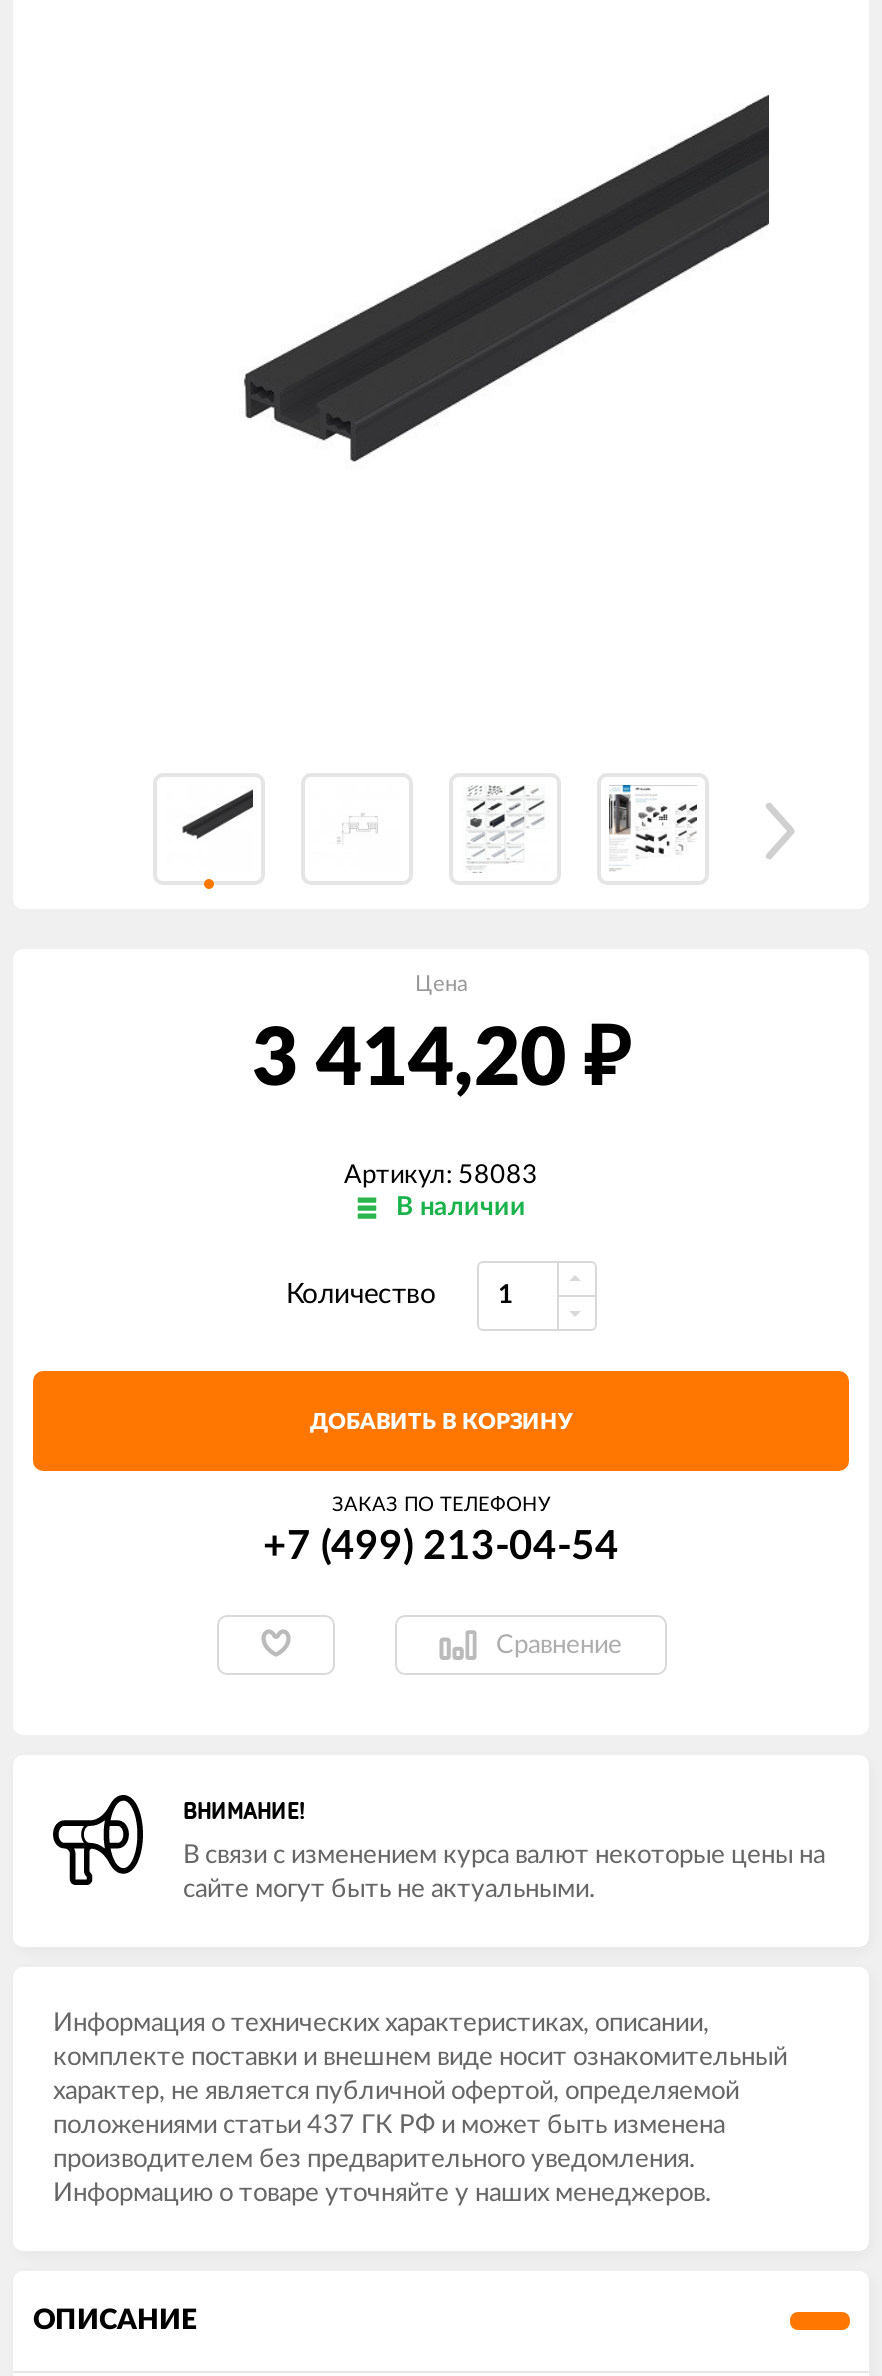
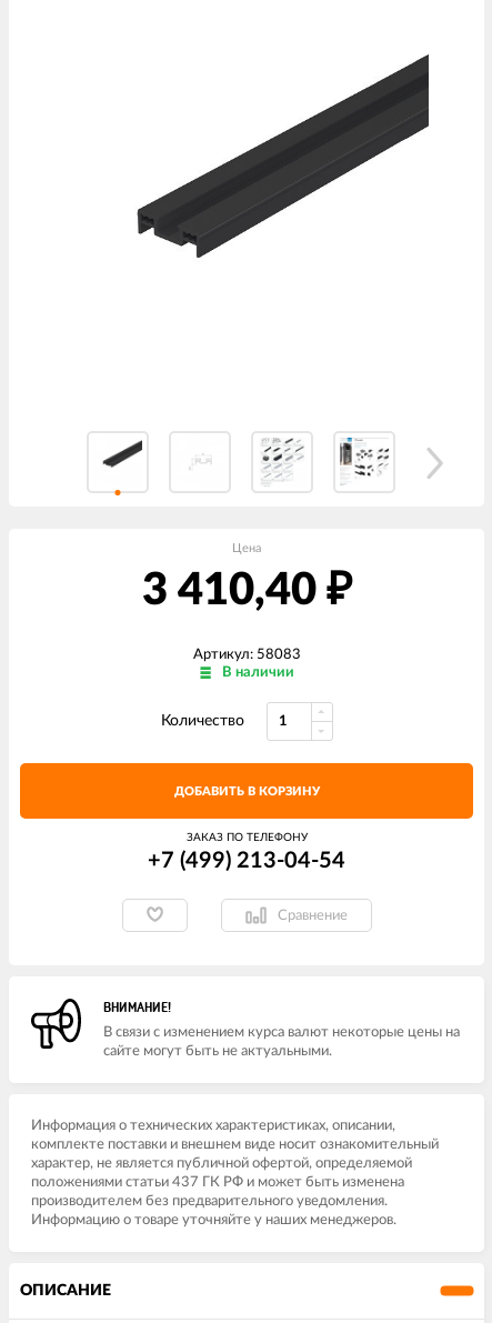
- 3 414,20 ₽
+ 3 410,40 ₽
